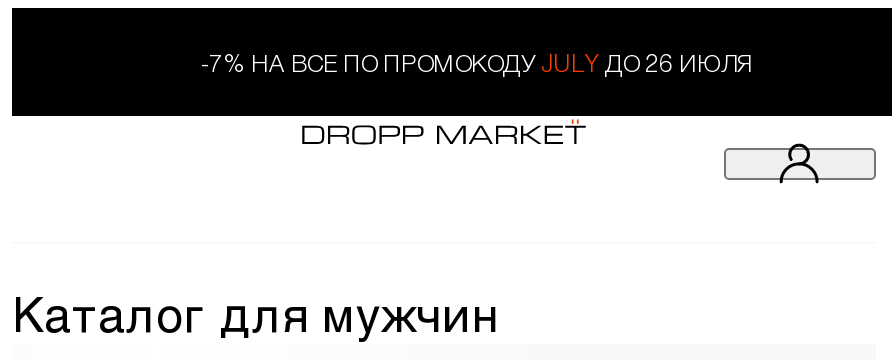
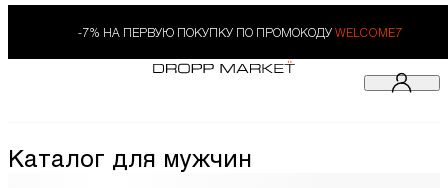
- -7% НА ВСЕ ПО ПРОМОКОДУ JULY ДО 26 ИЮЛЯ
+ -7% НА ПЕРВУЮ ПОКУПКУ ПО ПРОМОКОДУ WELCOME7
